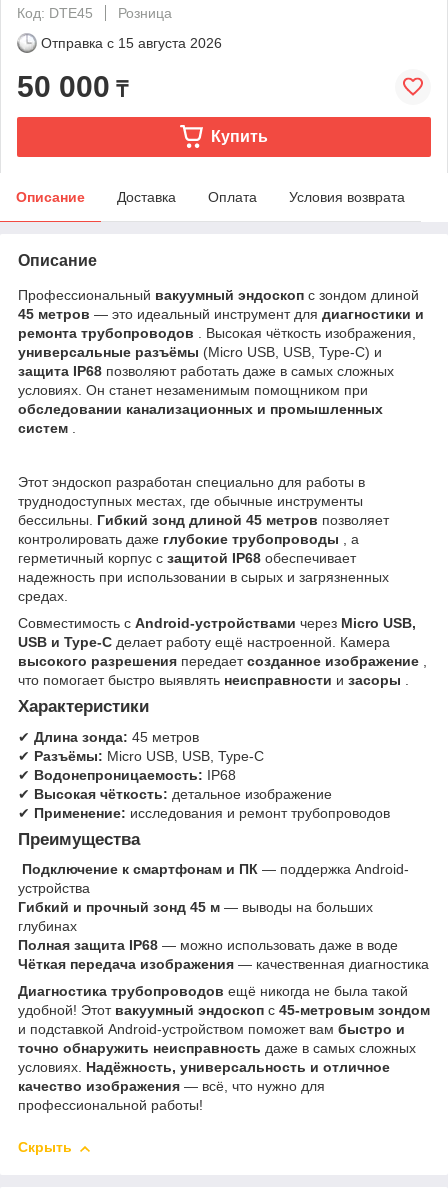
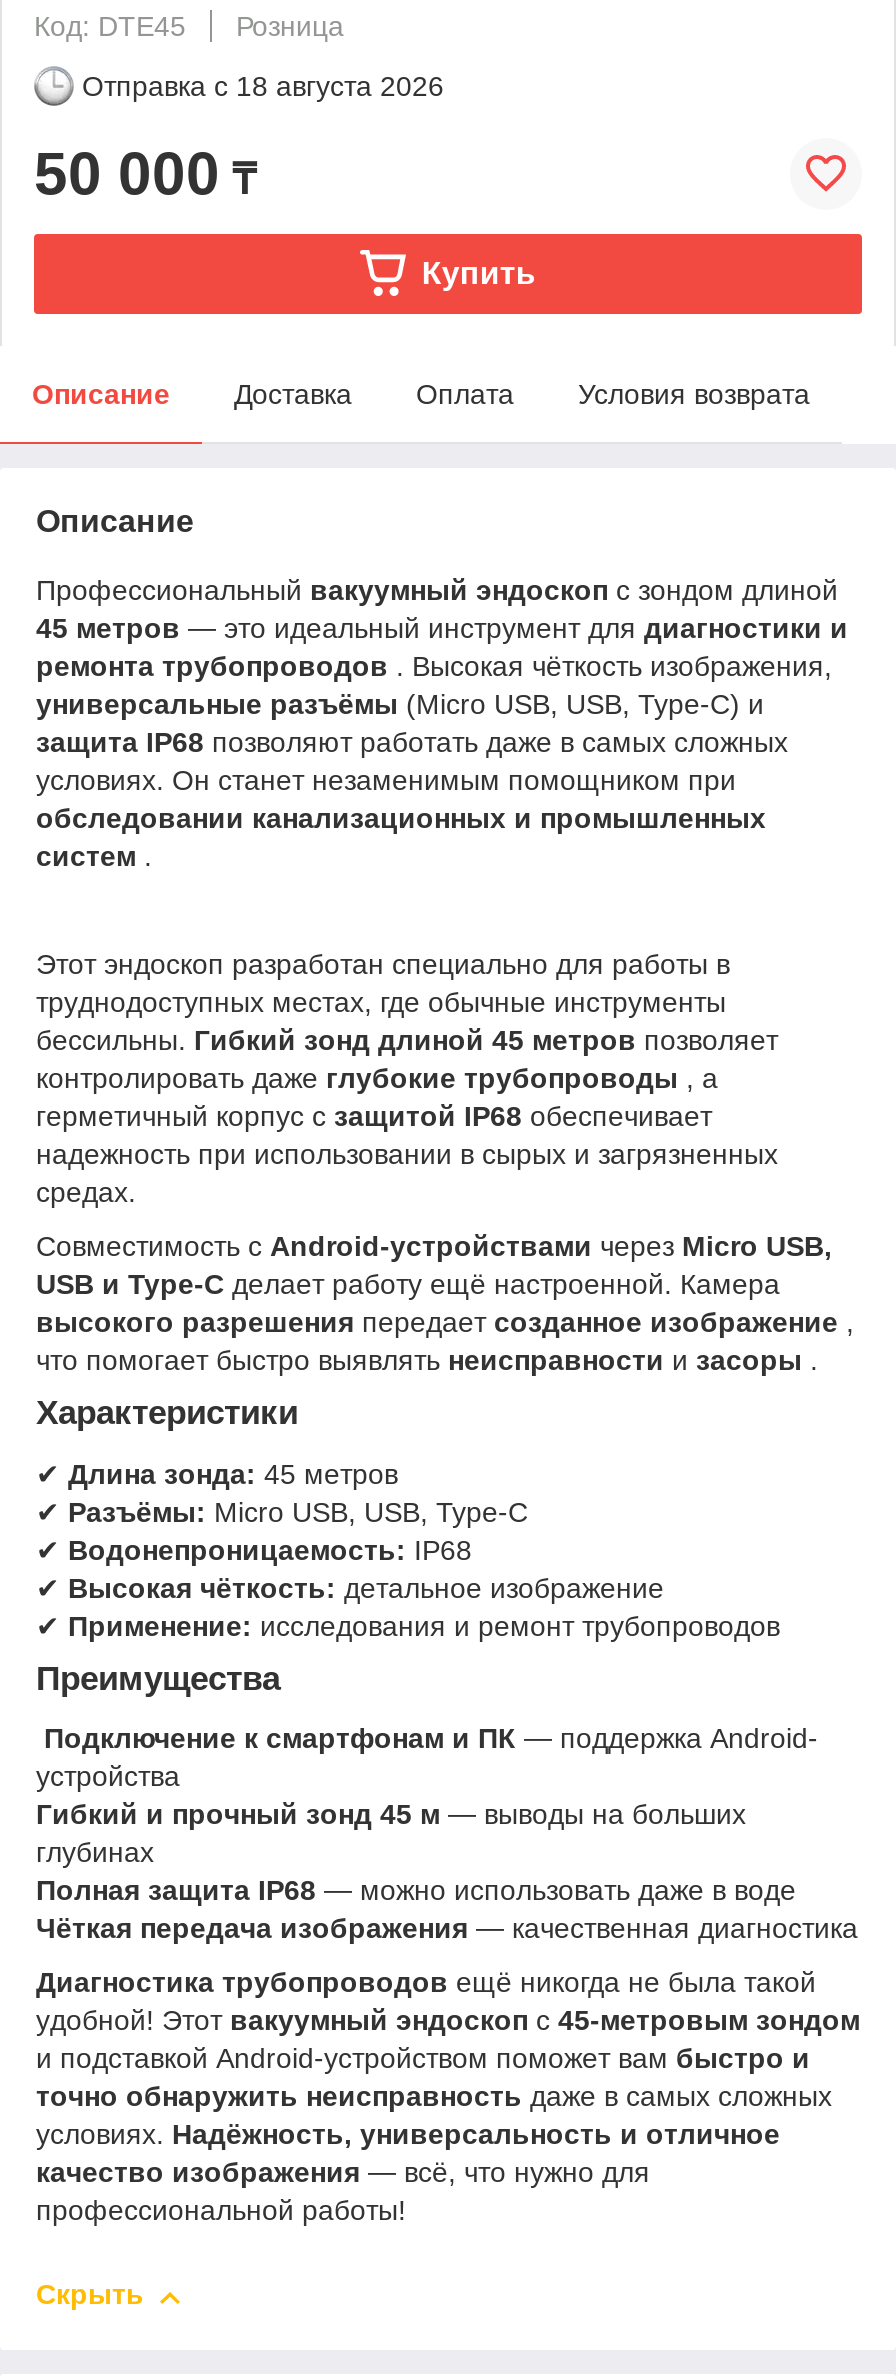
- Отправка с 15 августа 2026
+ Отправка с 18 августа 2026
